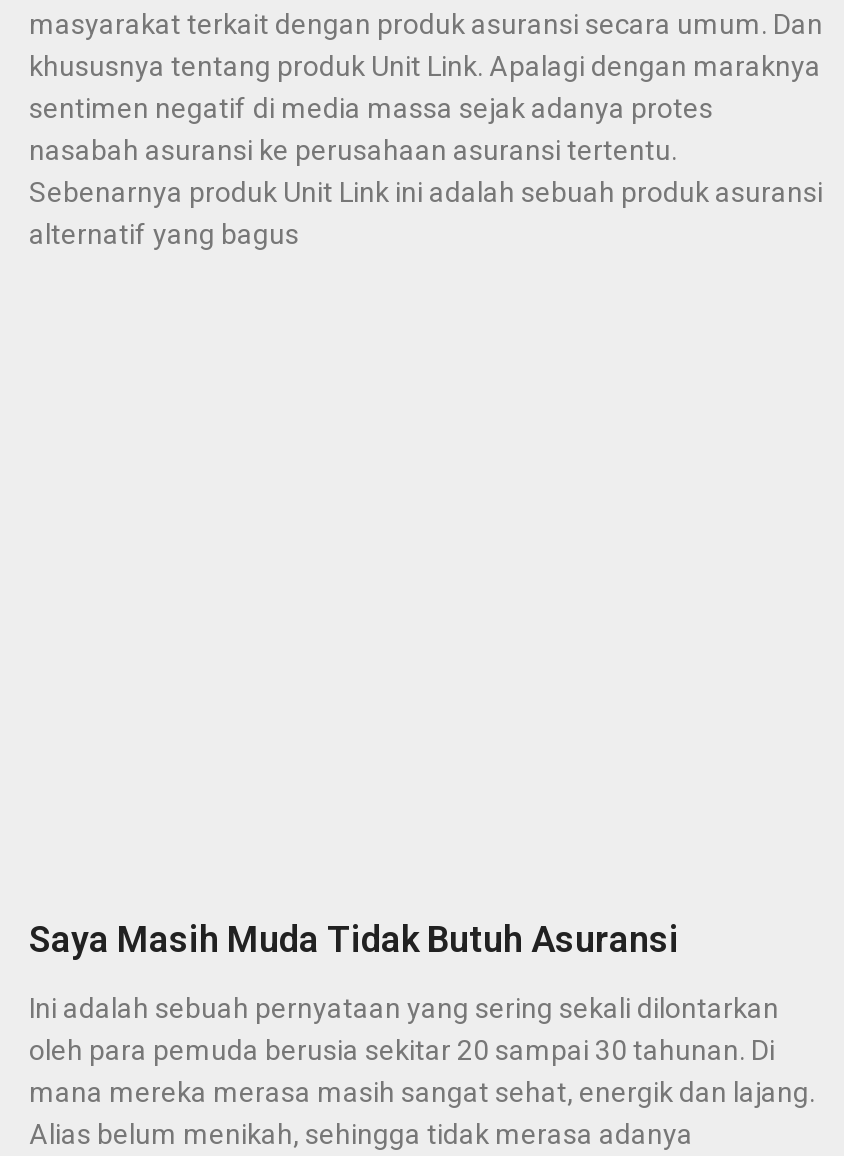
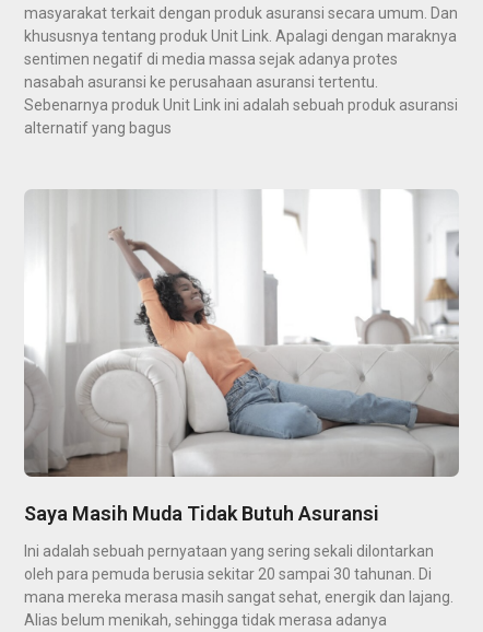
+ [image]
